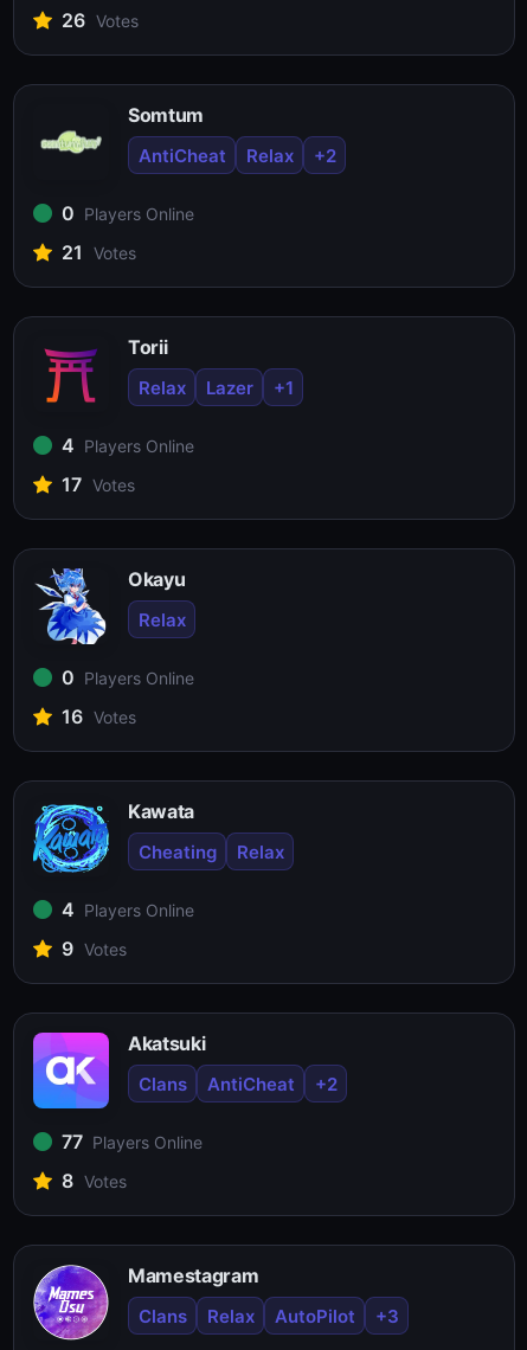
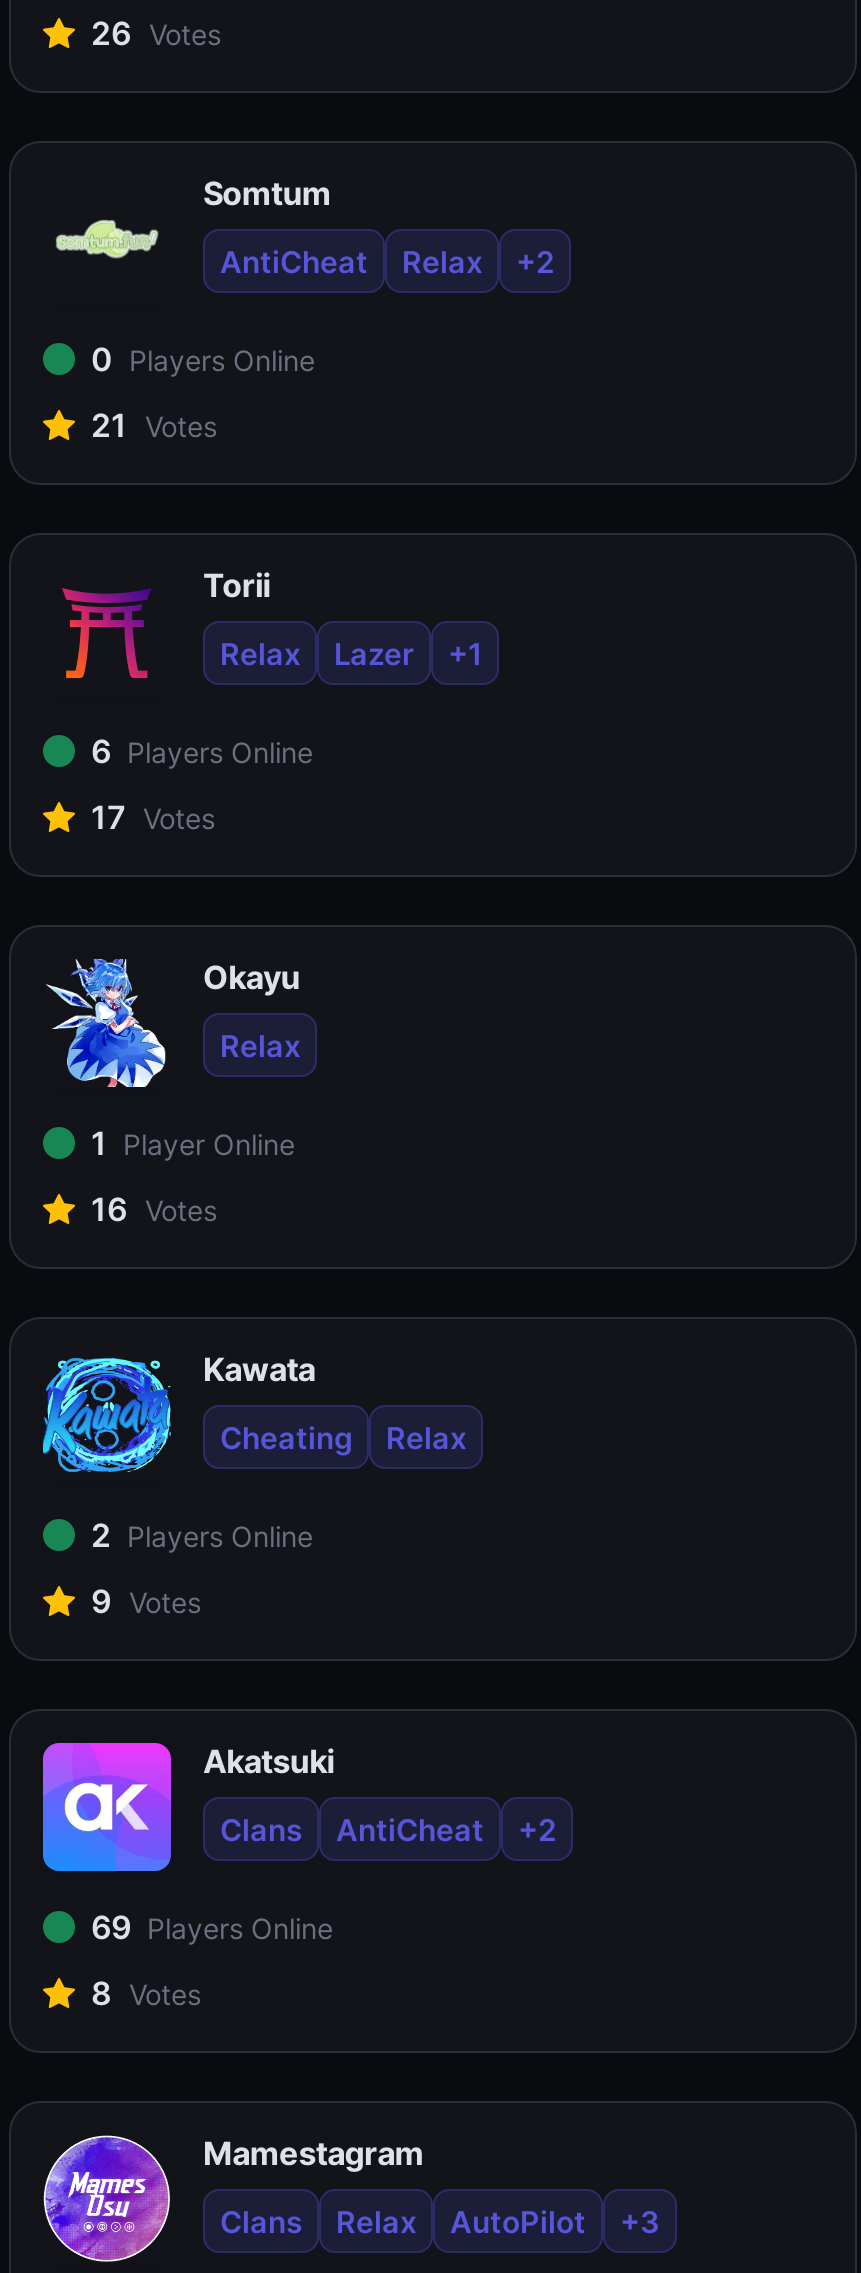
- 4 Players Online
+ 6 Players Online

- 0 Players Online
+ 1 Player Online

- 4 Players Online
+ 2 Players Online

- 77 Players Online
+ 69 Players Online
